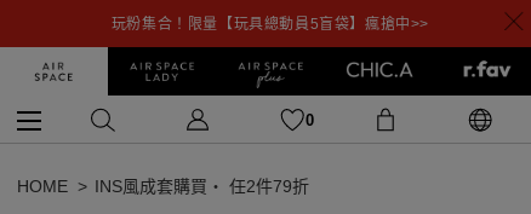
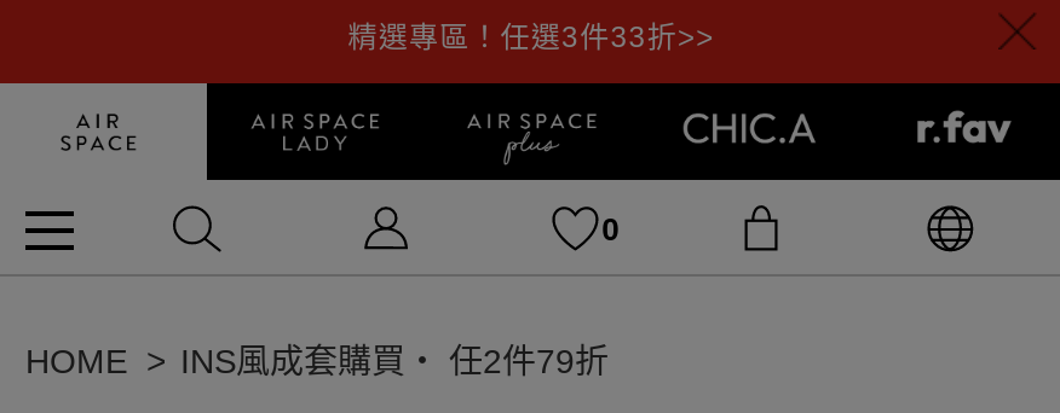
- 玩粉集合！限量【玩具總動員5盲袋】瘋搶中>>
+ 精選專區！任選3件33折>>
